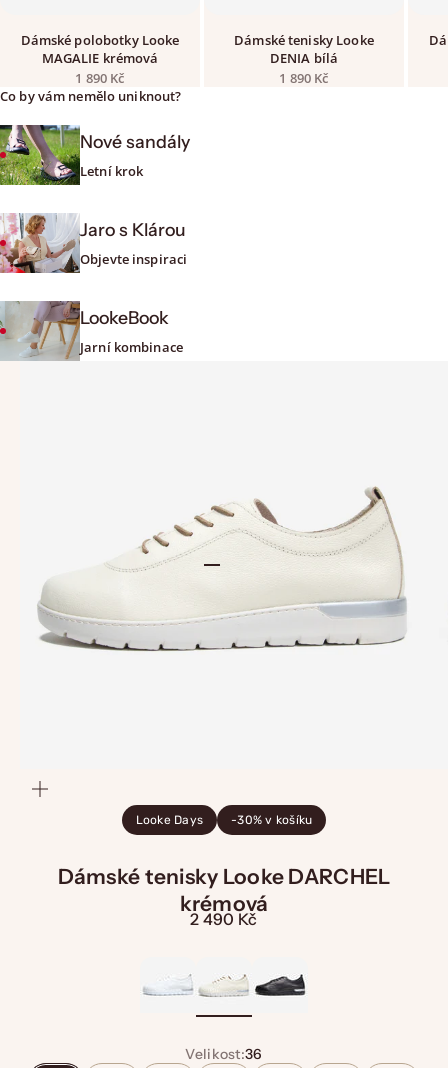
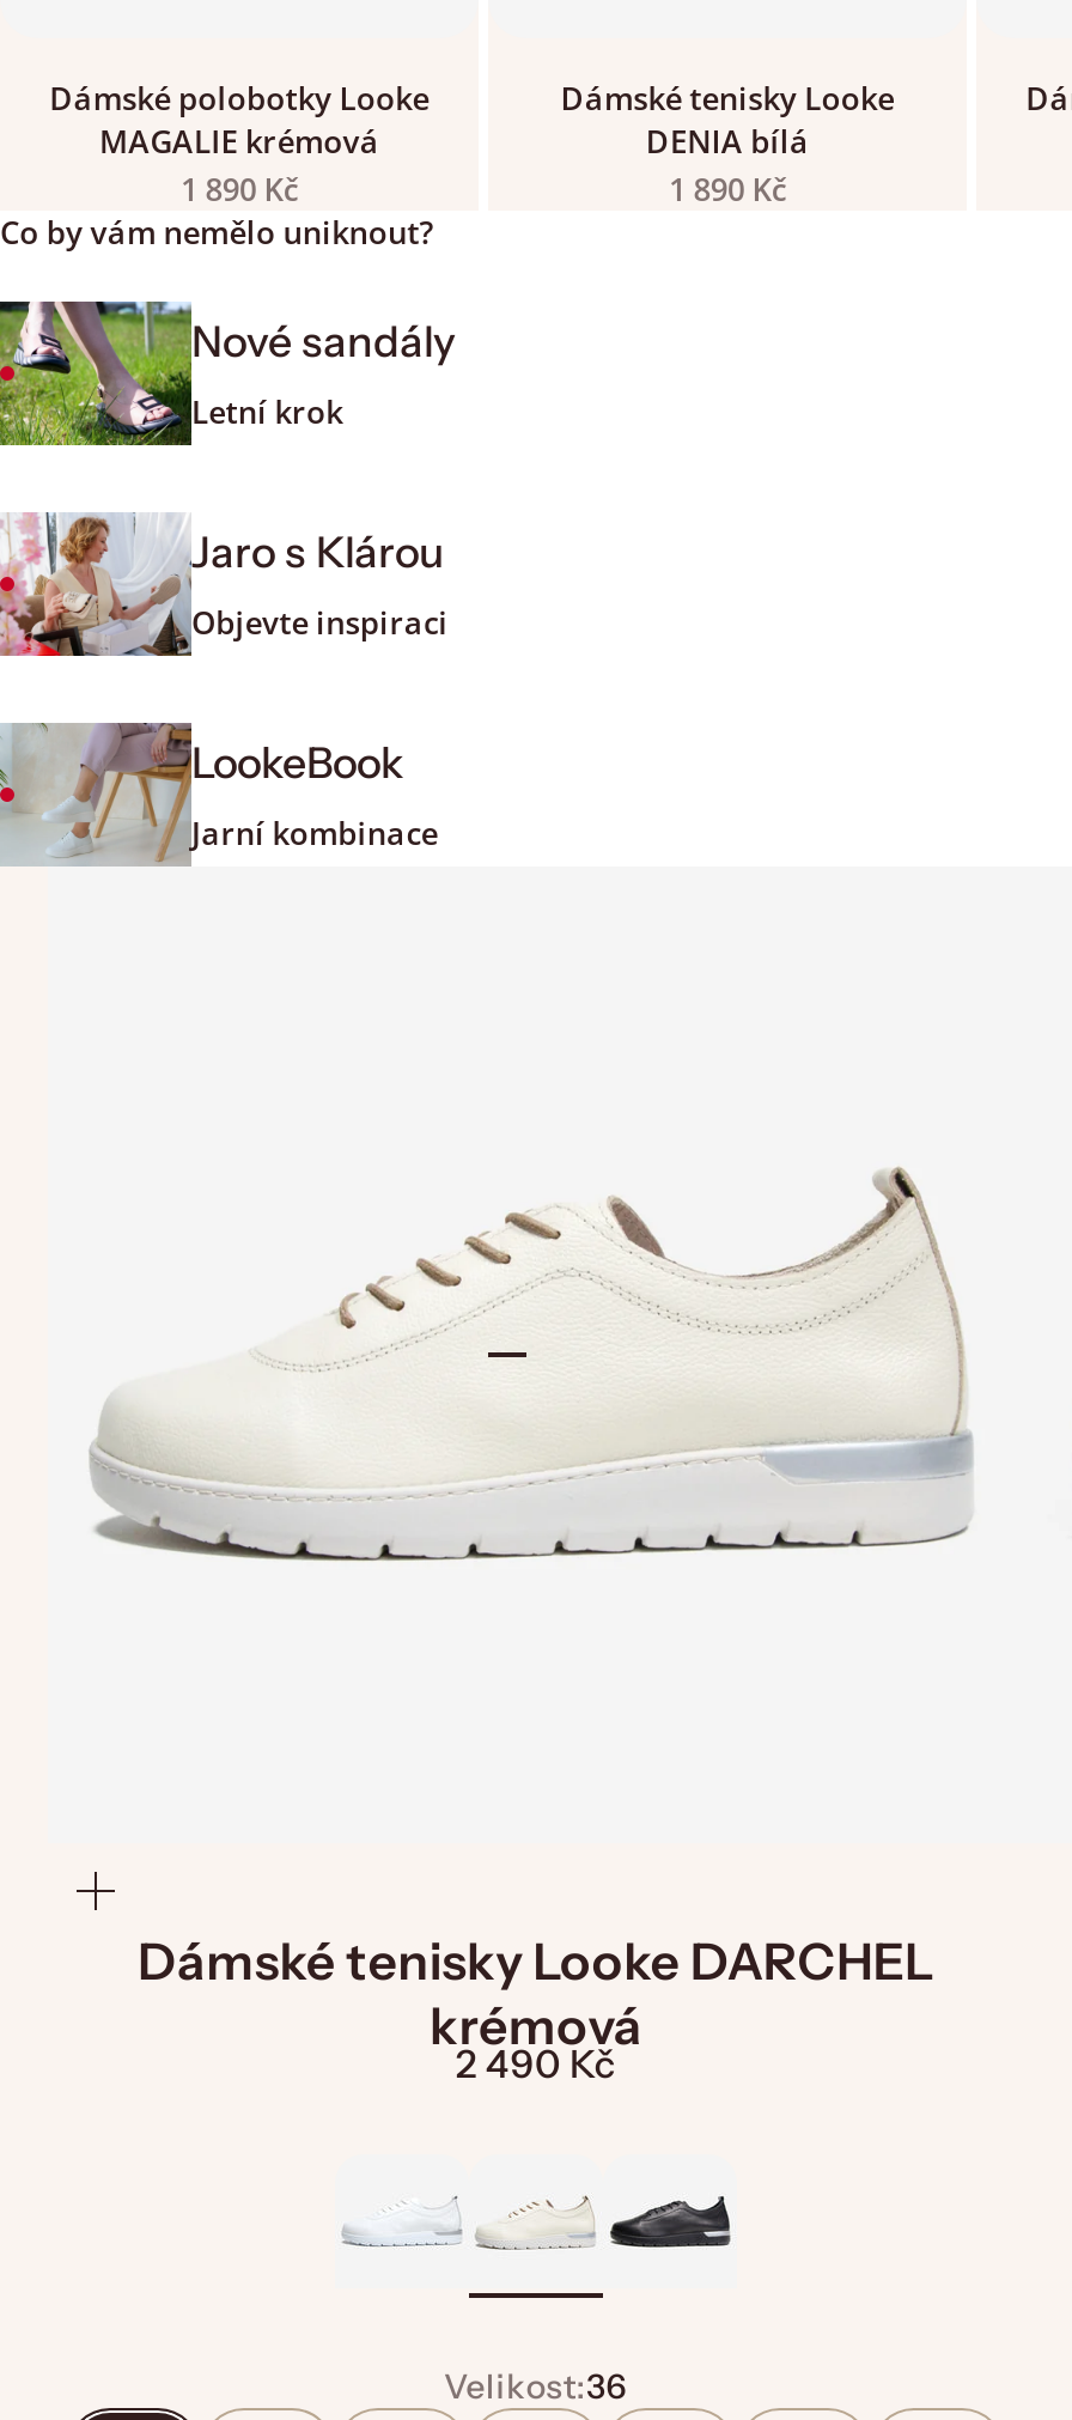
- Looke Days
- -30% v košíku
